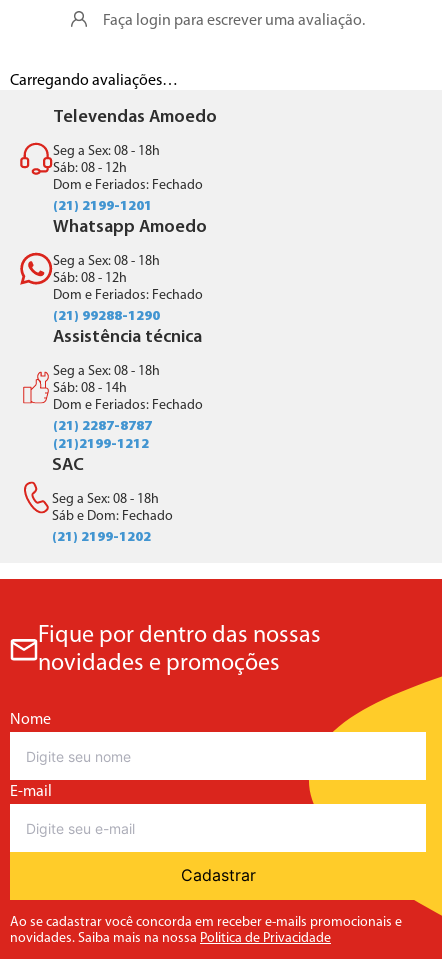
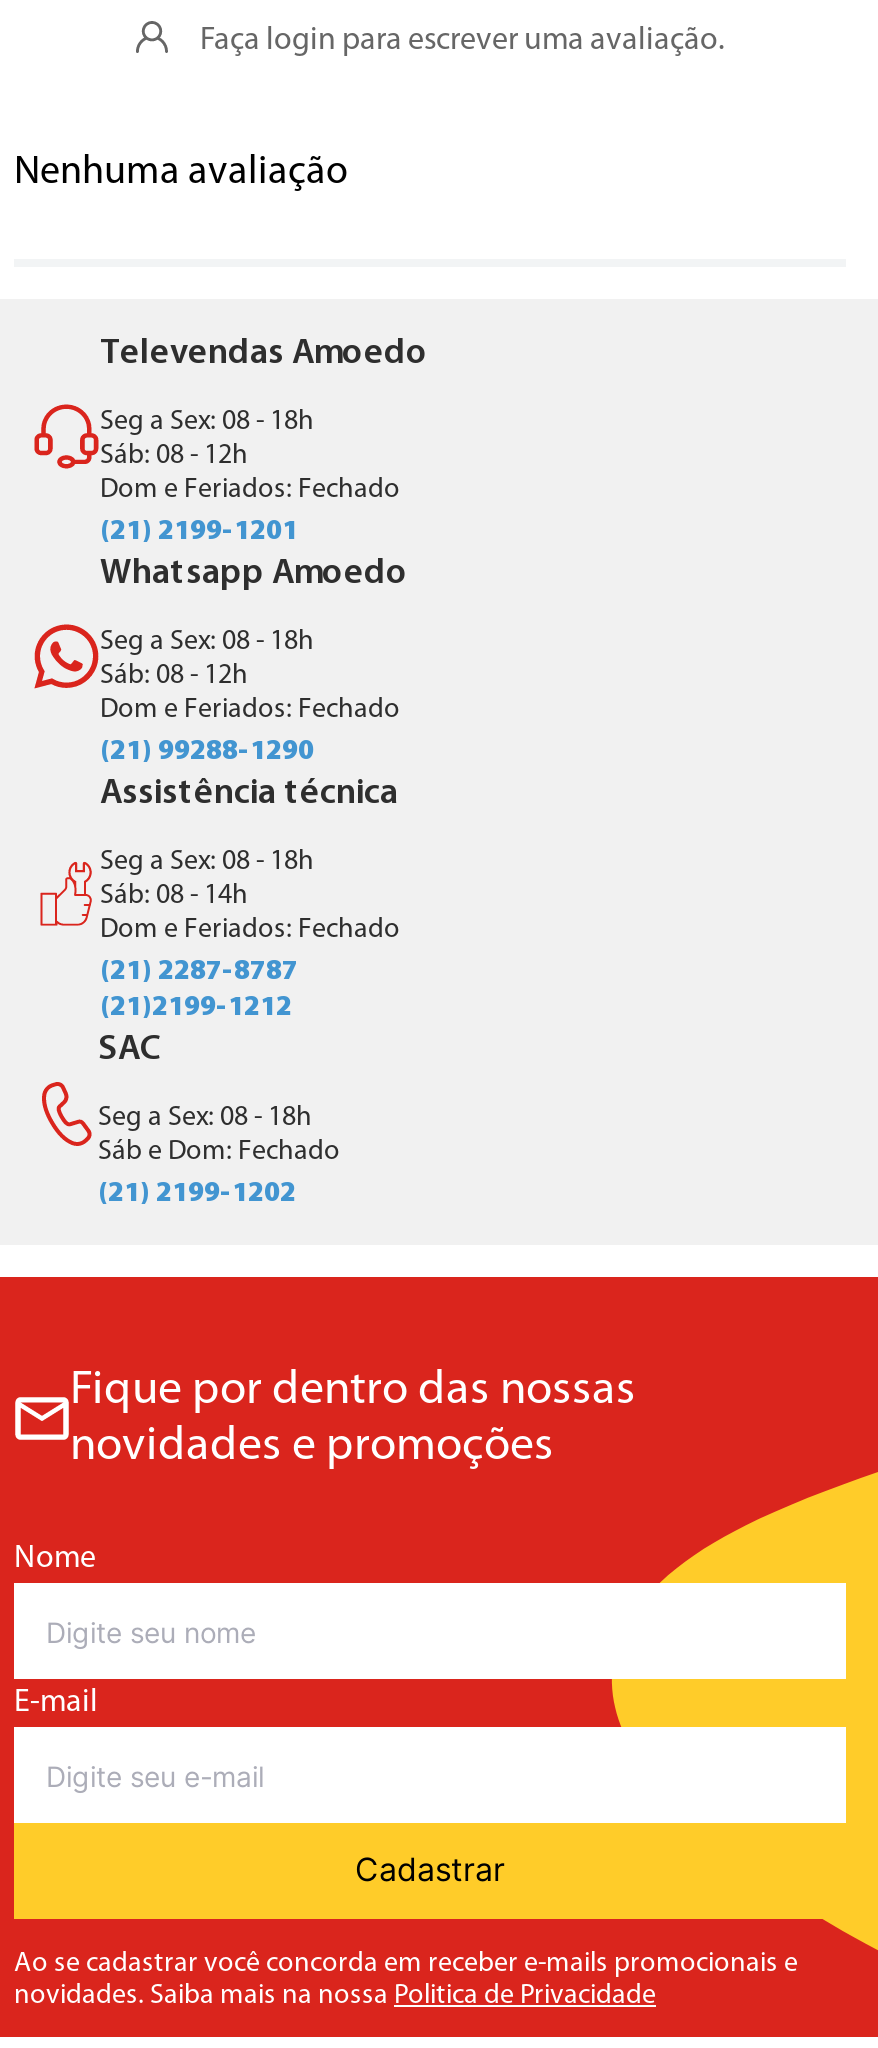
- Carregando avaliações…
+ Nenhuma avaliação
